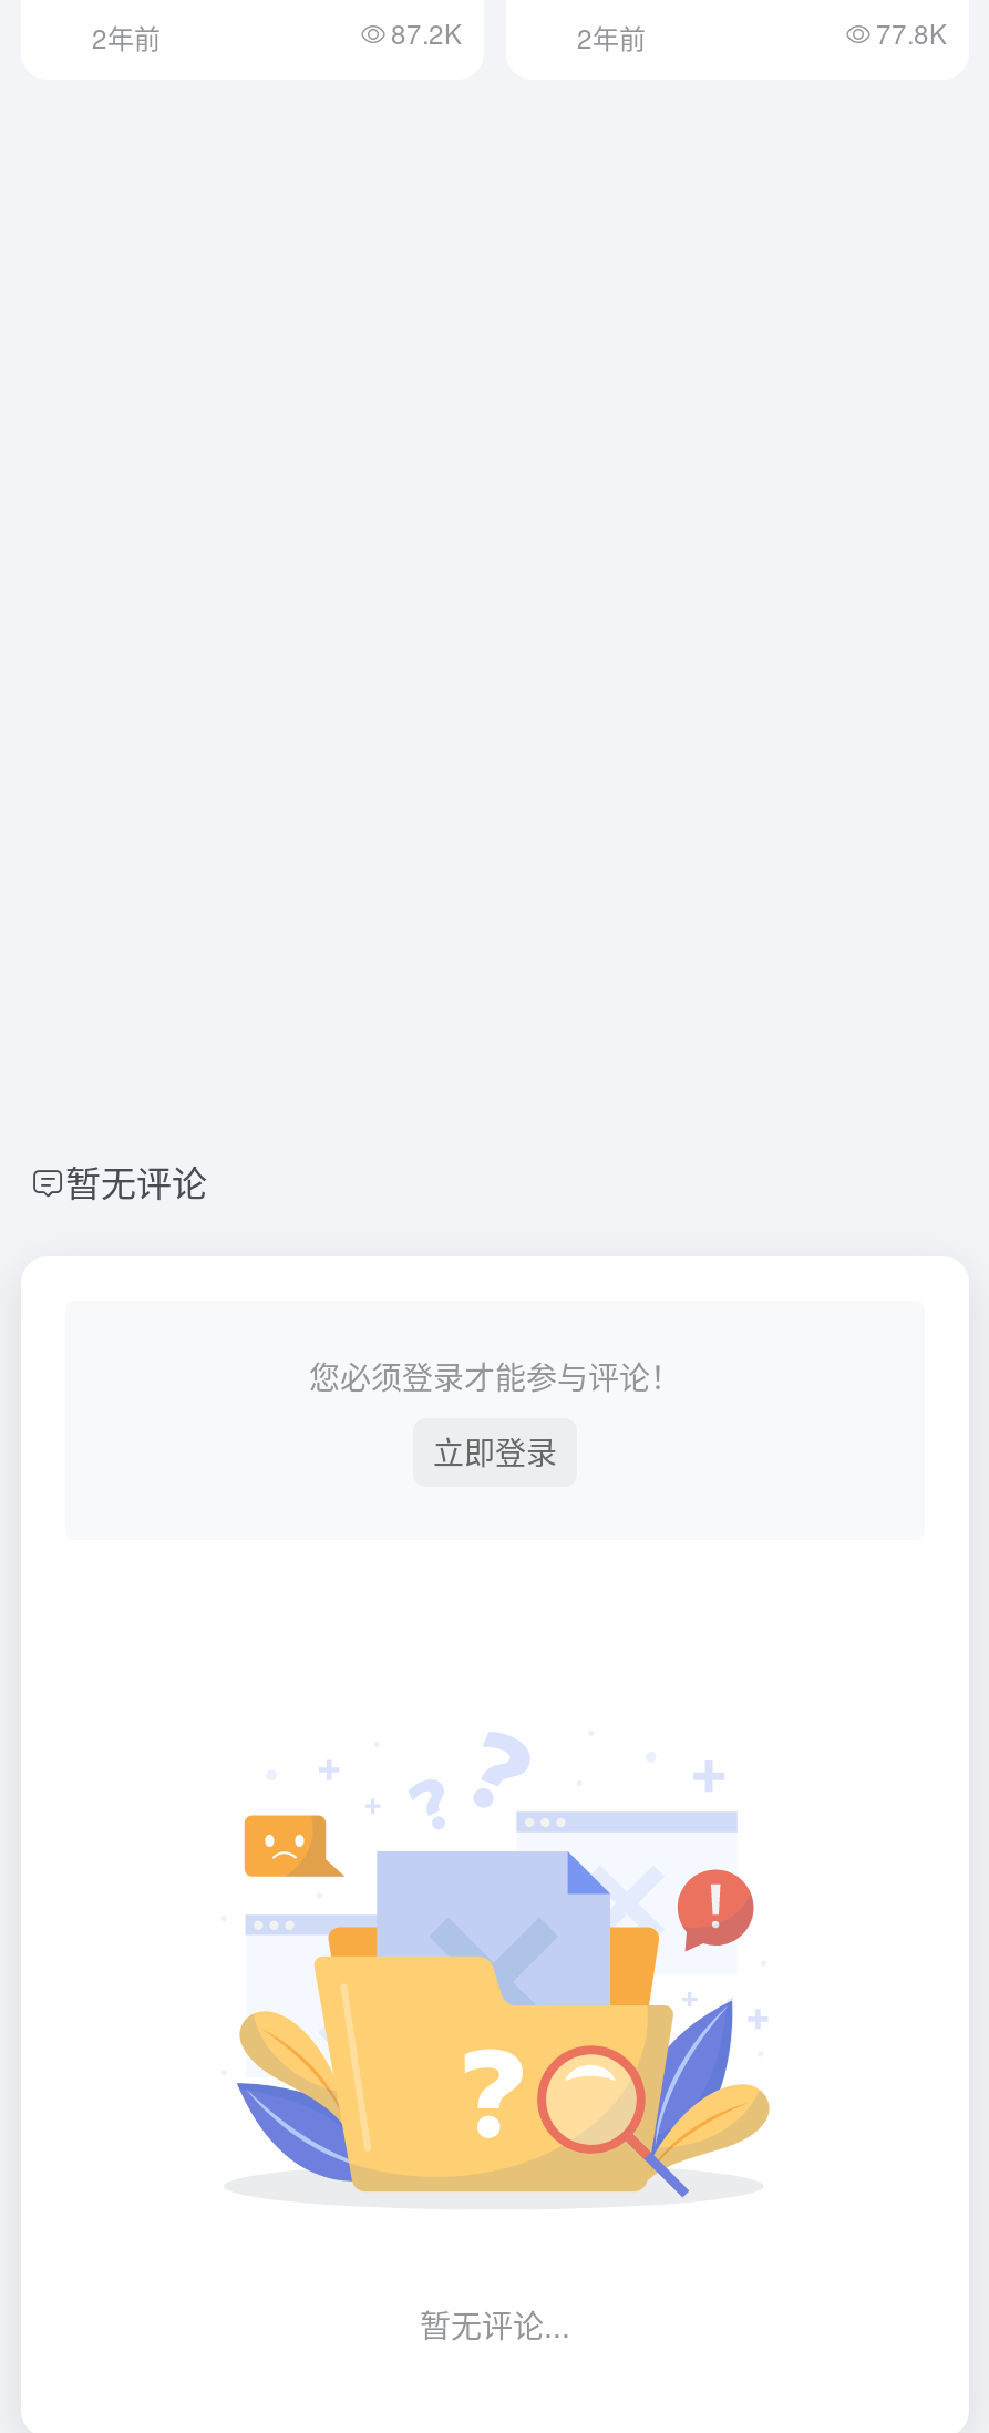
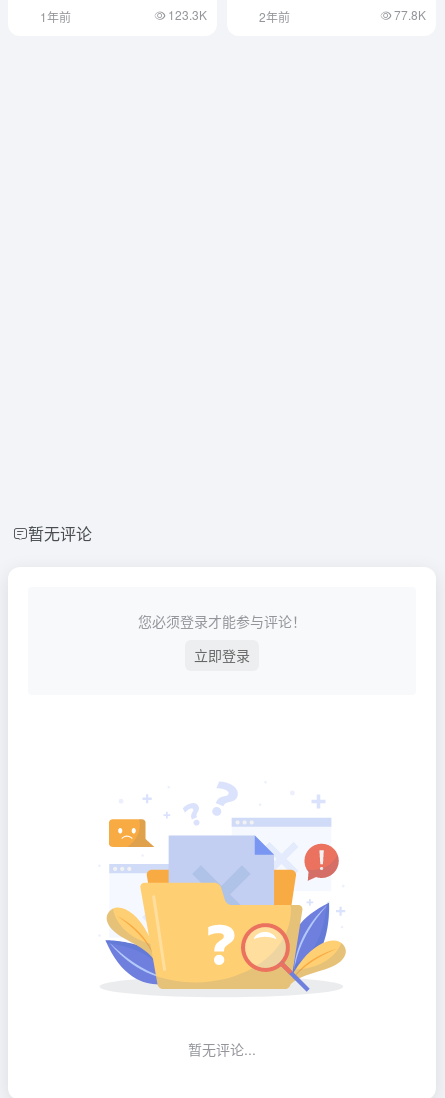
- 2年前
- 87.2K
+ 1年前
+ 123.3K
